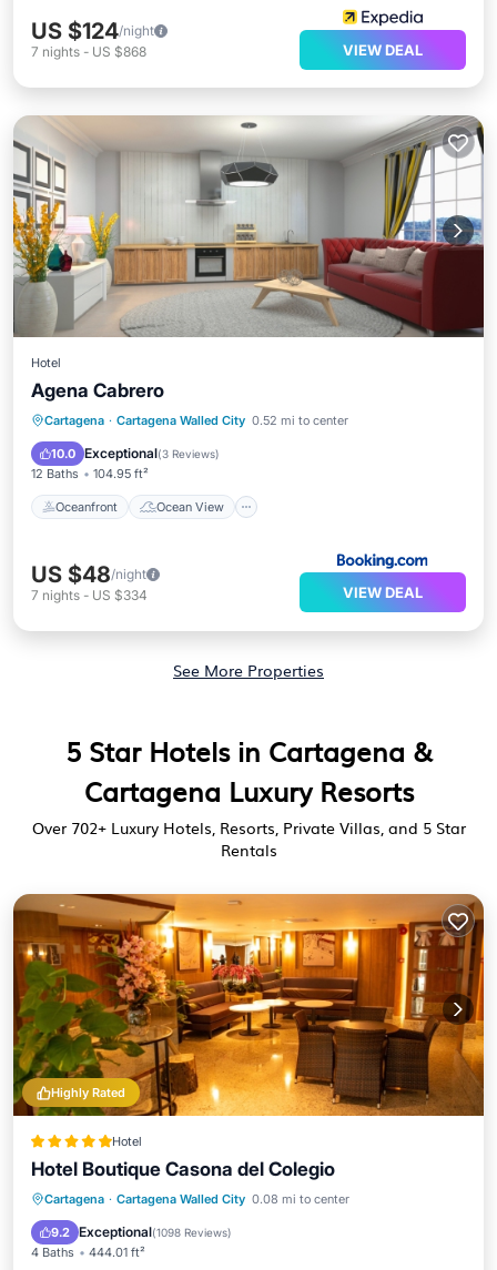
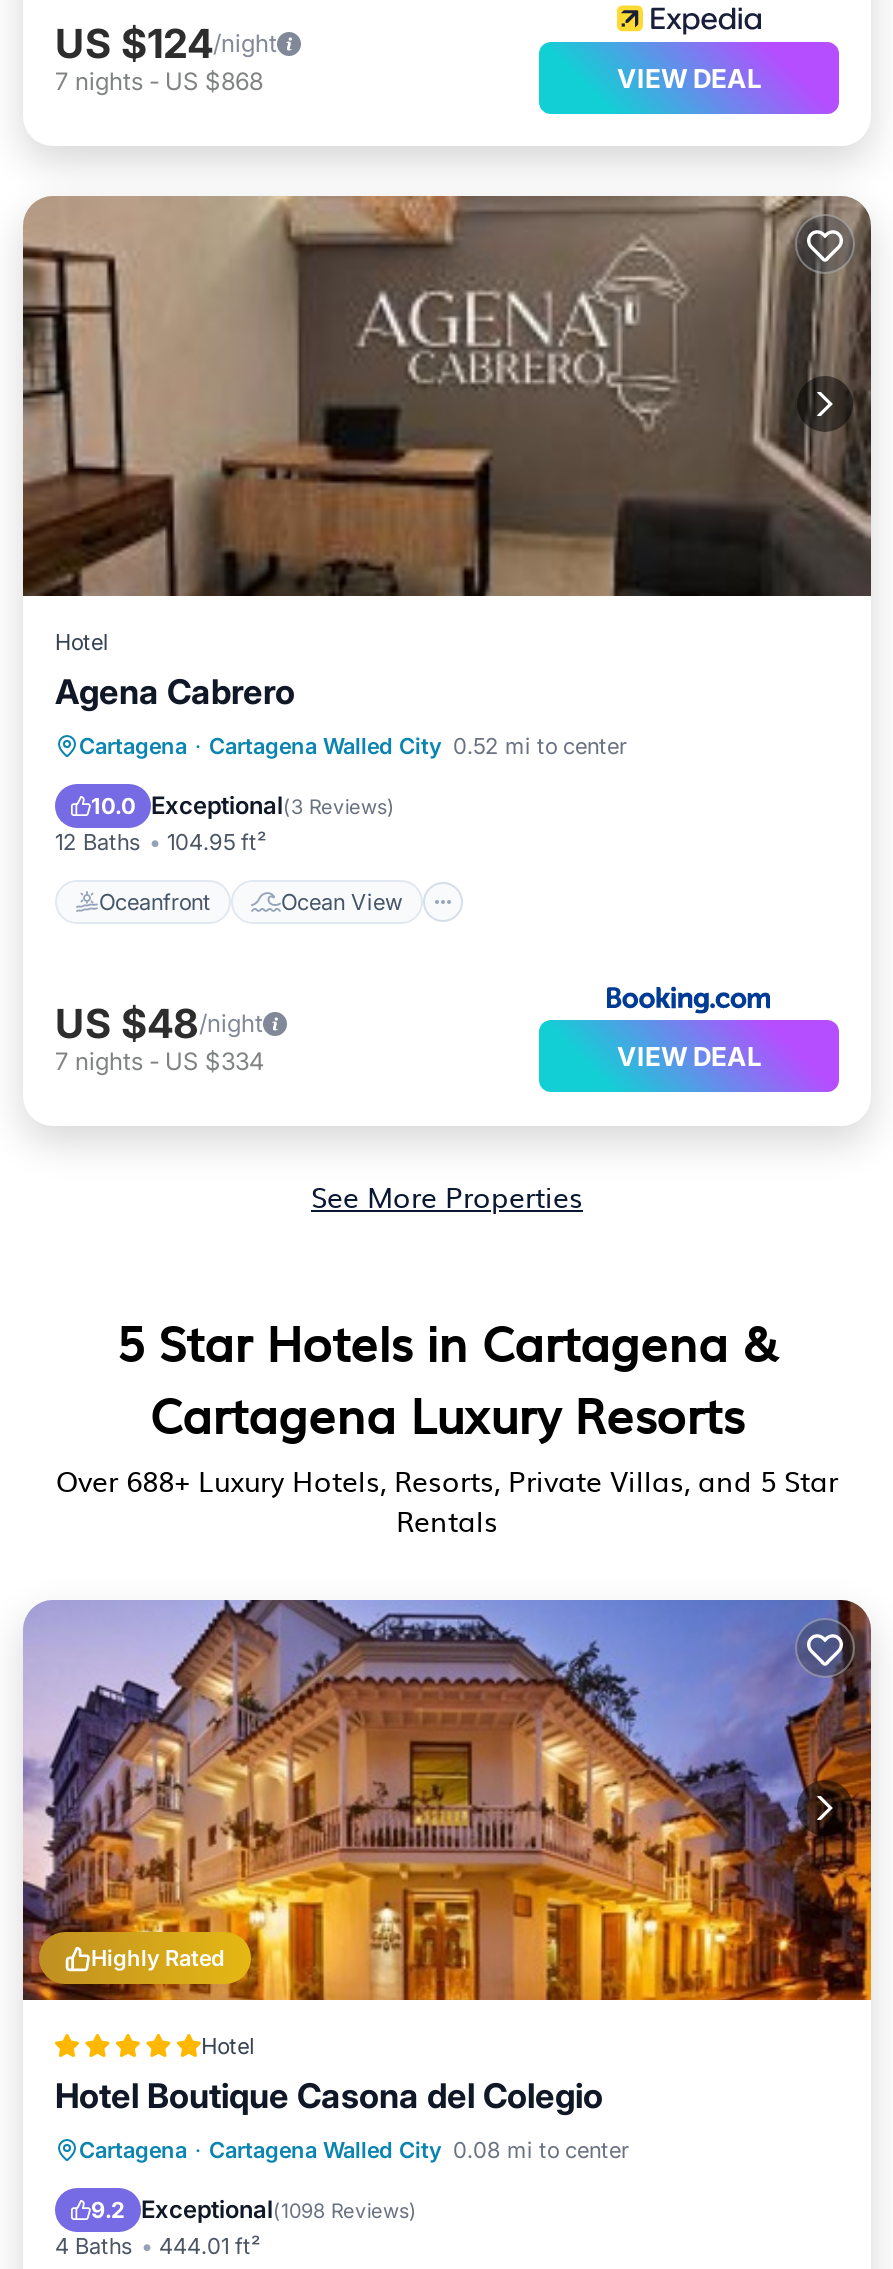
- [image]
+ [image]

- Over 702+ Luxury Hotels, Resorts, Private Villas, and 5 Star
+ Over 688+ Luxury Hotels, Resorts, Private Villas, and 5 Star

- [image]
+ [image]
